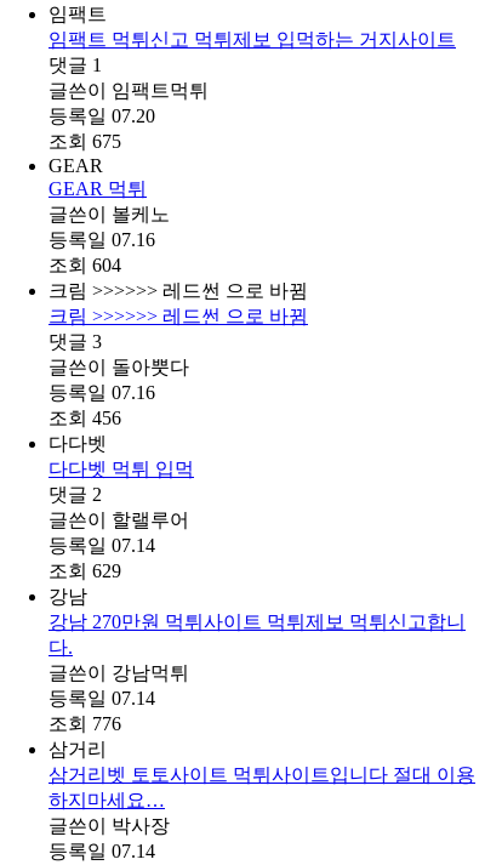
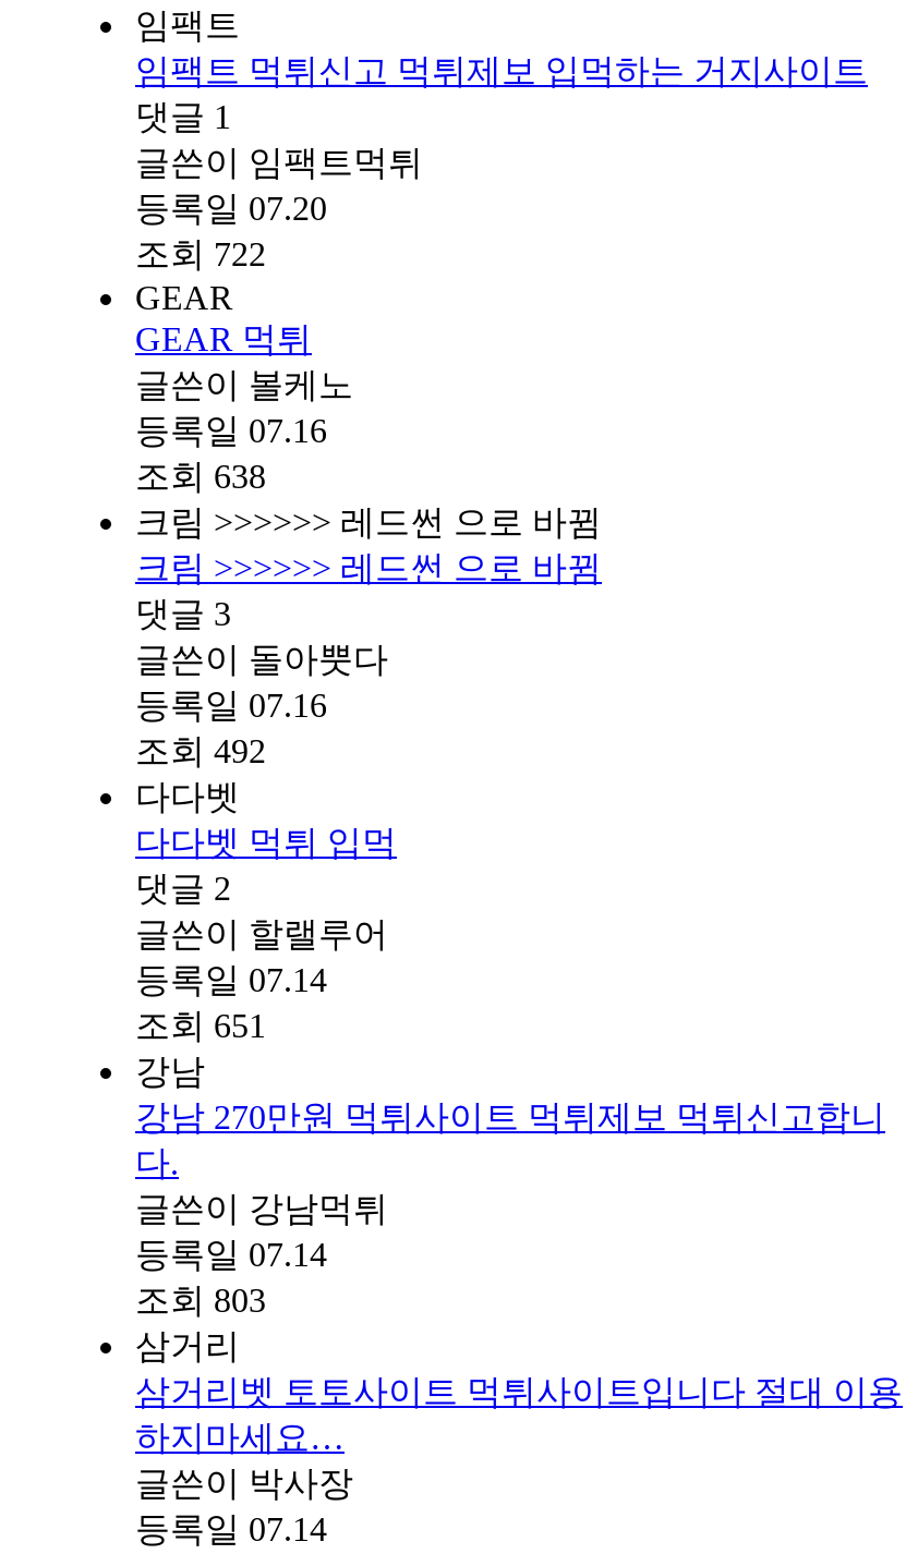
- 조회 675
+ 조회 722

- 조회 604
+ 조회 638

- 조회 456
+ 조회 492

- 조회 629
+ 조회 651

- 조회 776
+ 조회 803
